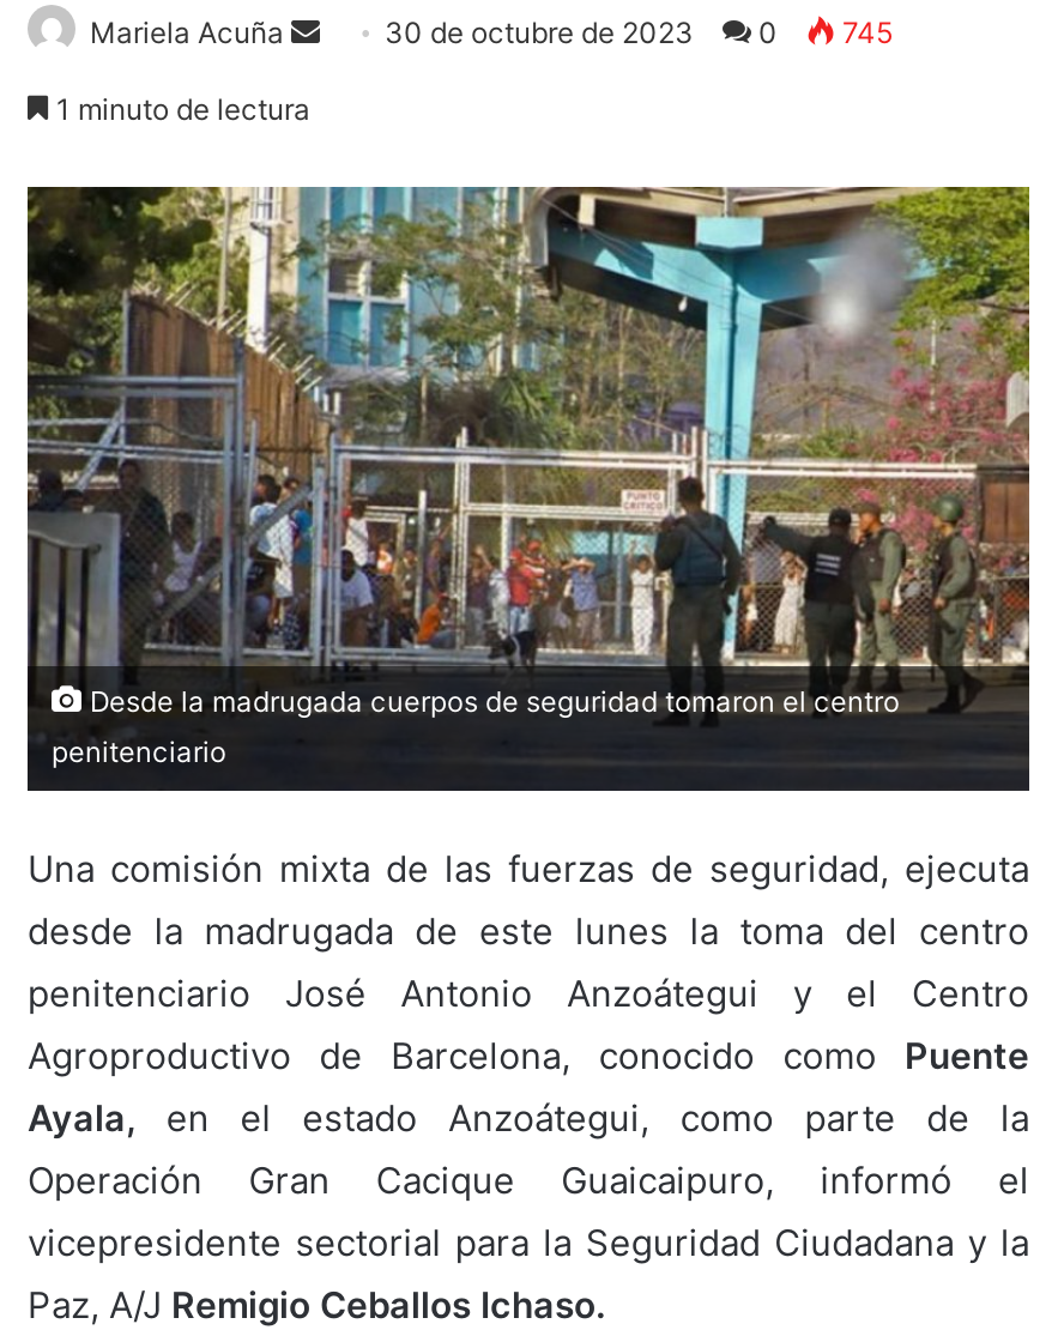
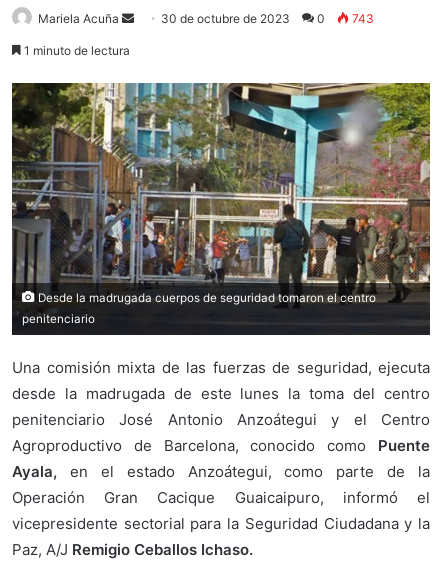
- 745
+ 743
